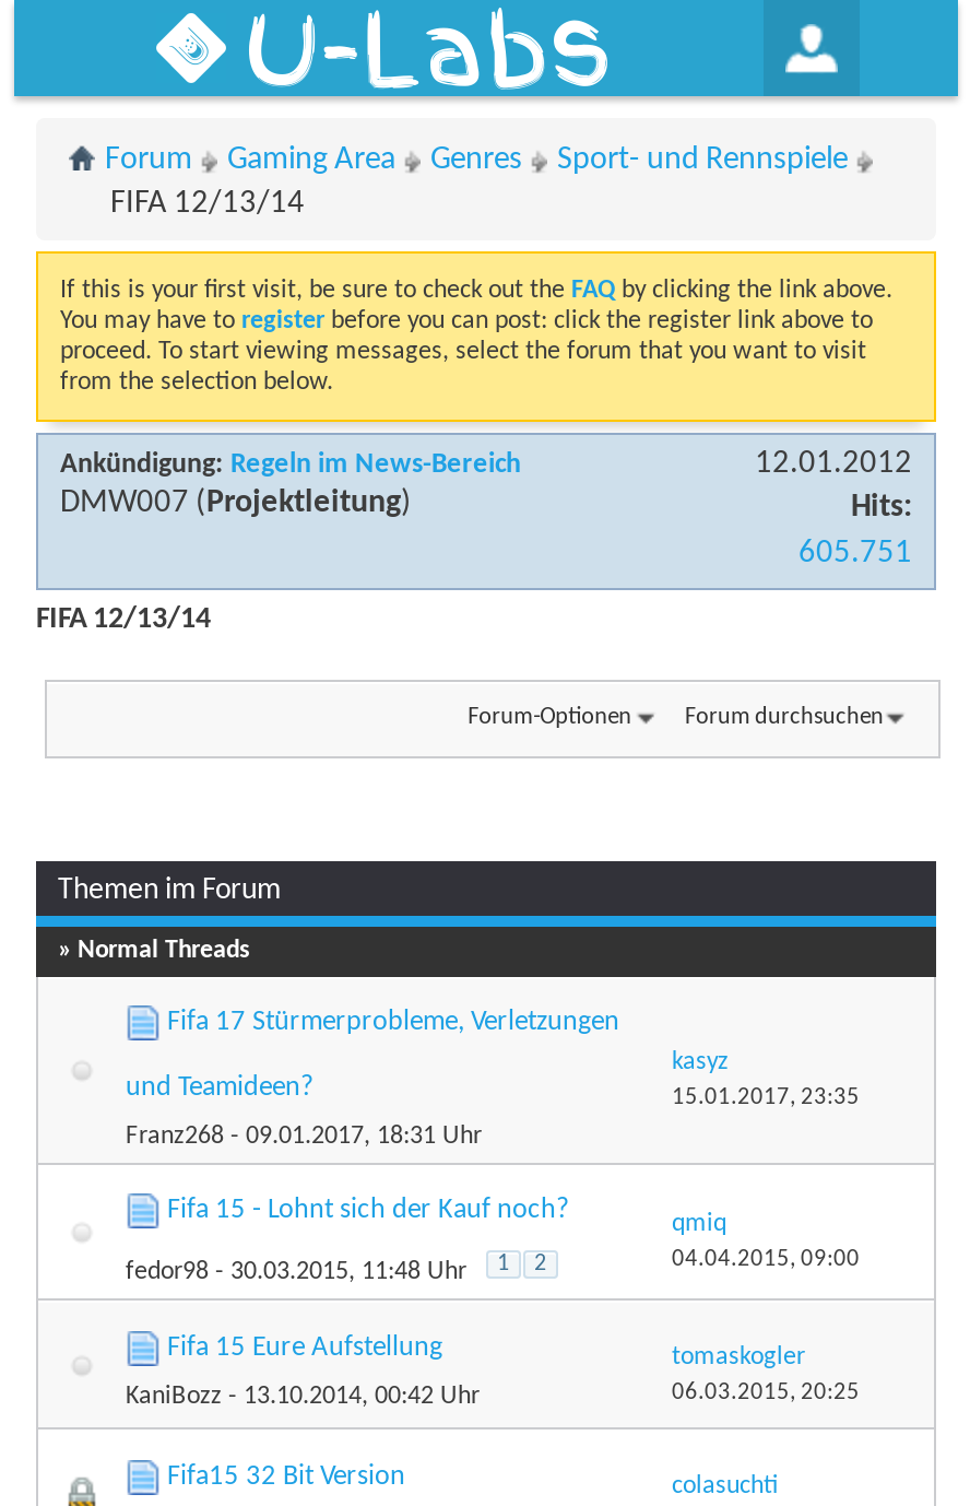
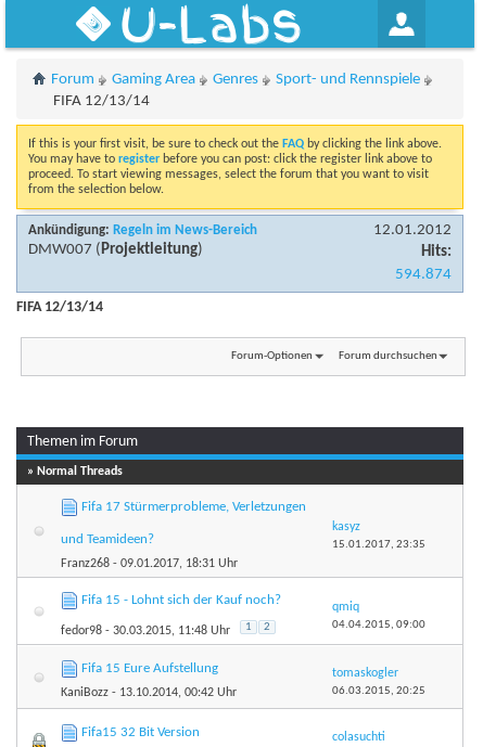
- 605.751
+ 594.874
